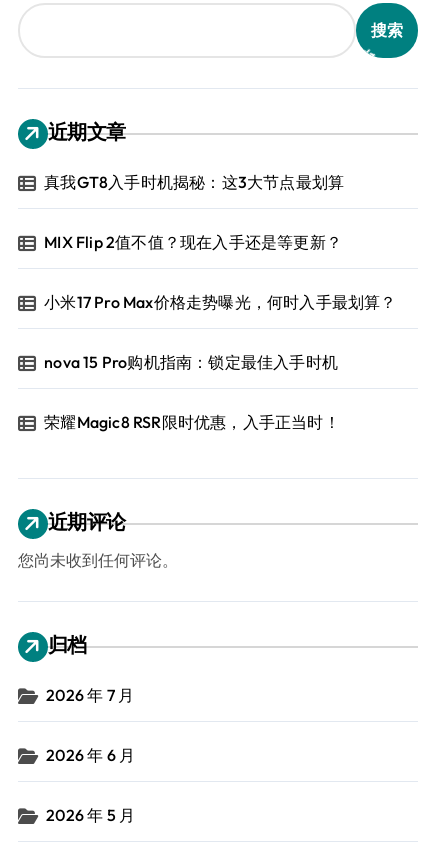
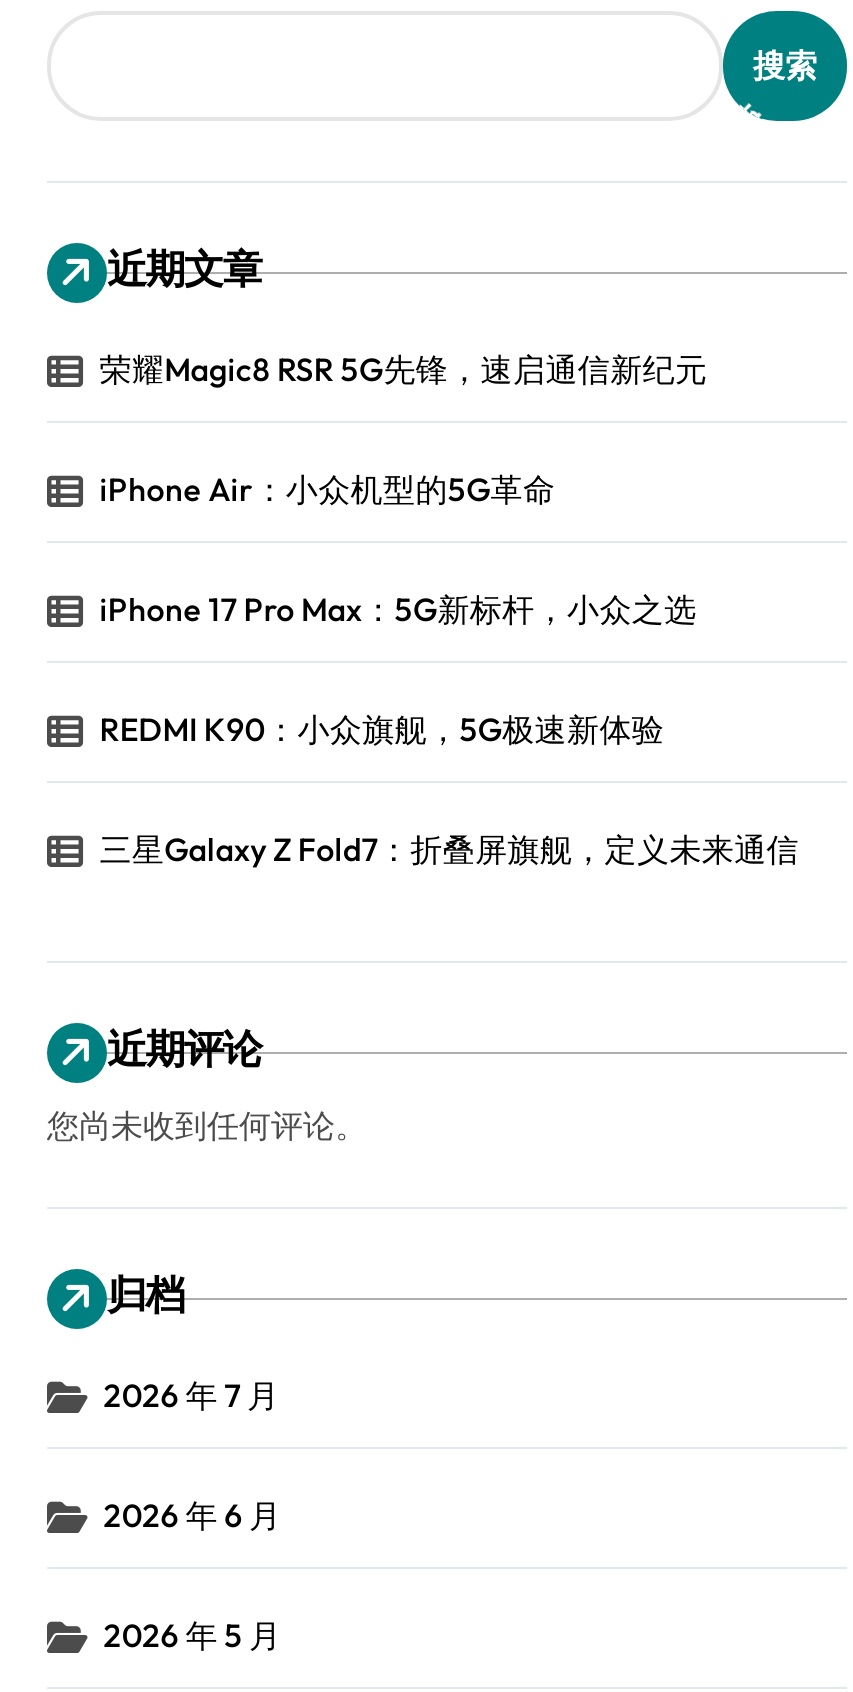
- 真我GT8入手时机揭秘：这3大节点最划算
+ 荣耀Magic8 RSR 5G先锋，速启通信新纪元

- MIX Flip 2值不值？现在入手还是等更新？
+ iPhone Air：小众机型的5G革命

- 小米17 Pro Max价格走势曝光，何时入手最划算？
+ iPhone 17 Pro Max：5G新标杆，小众之选

- nova 15 Pro购机指南：锁定最佳入手时机
+ REDMI K90：小众旗舰，5G极速新体验

- 荣耀Magic8 RSR限时优惠，入手正当时！
+ 三星Galaxy Z Fold7：折叠屏旗舰，定义未来通信
